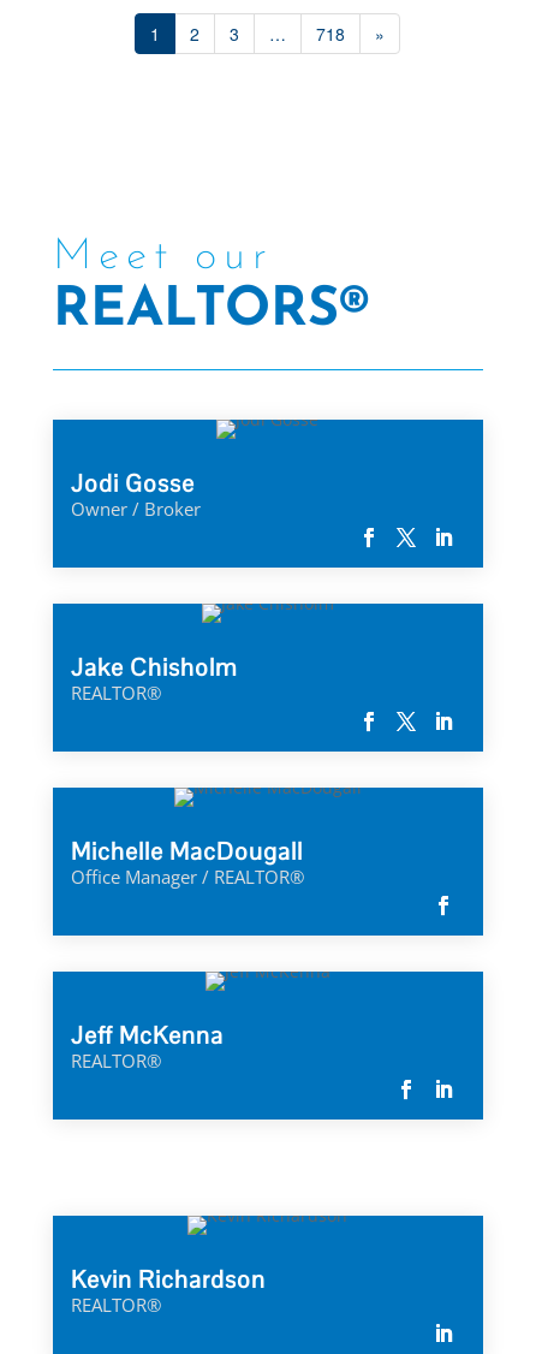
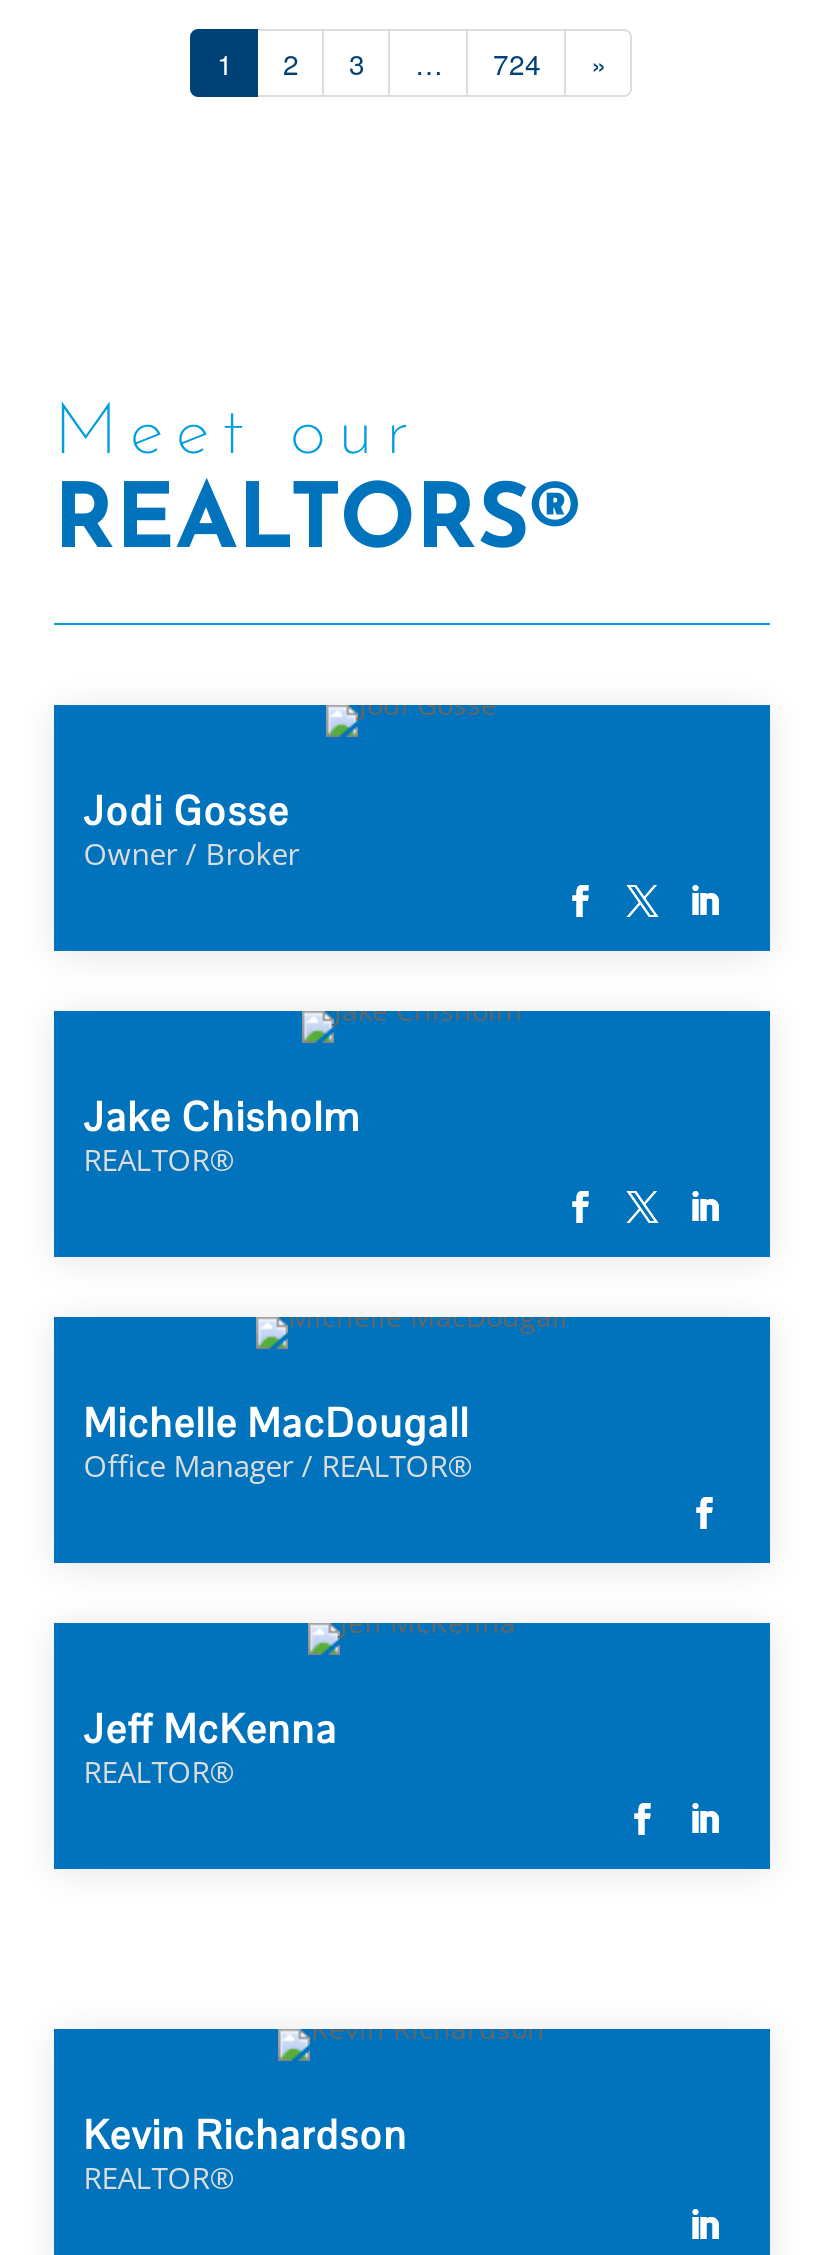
- 718
+ 724
